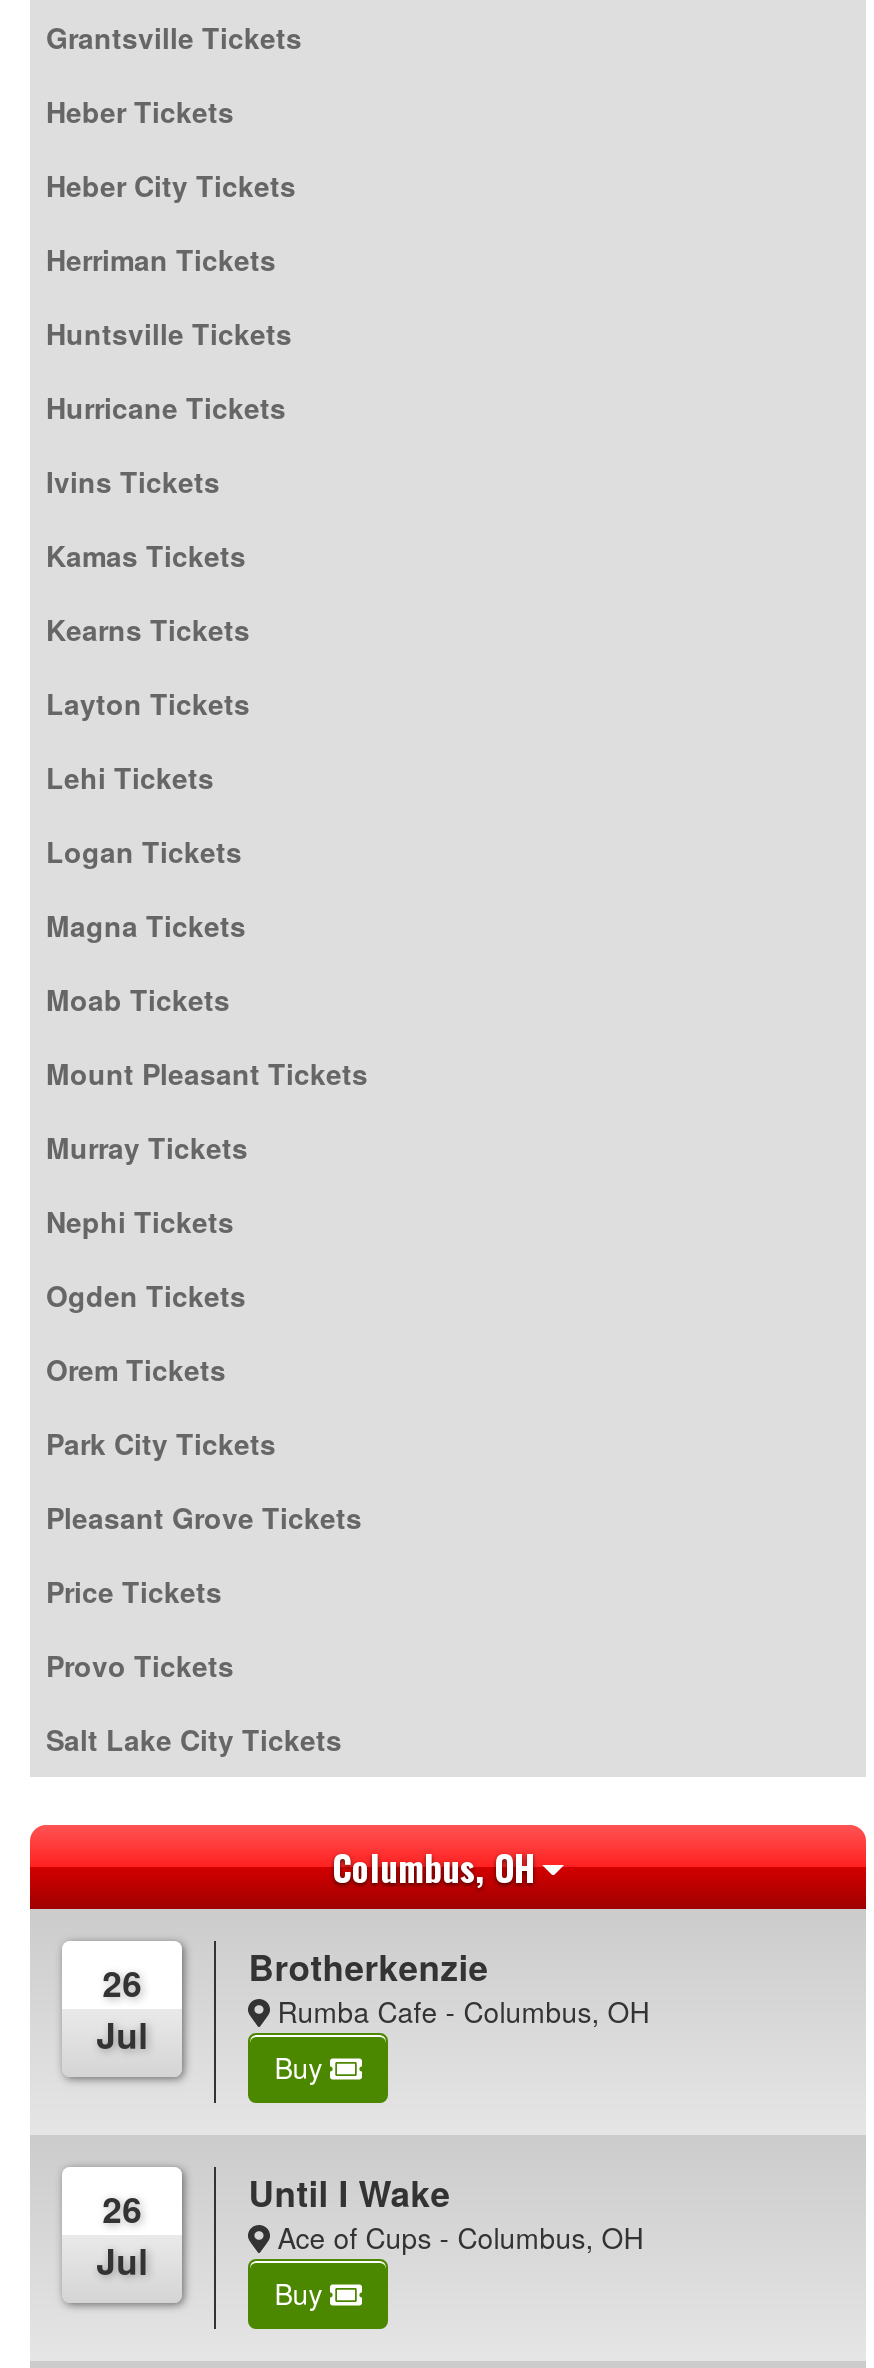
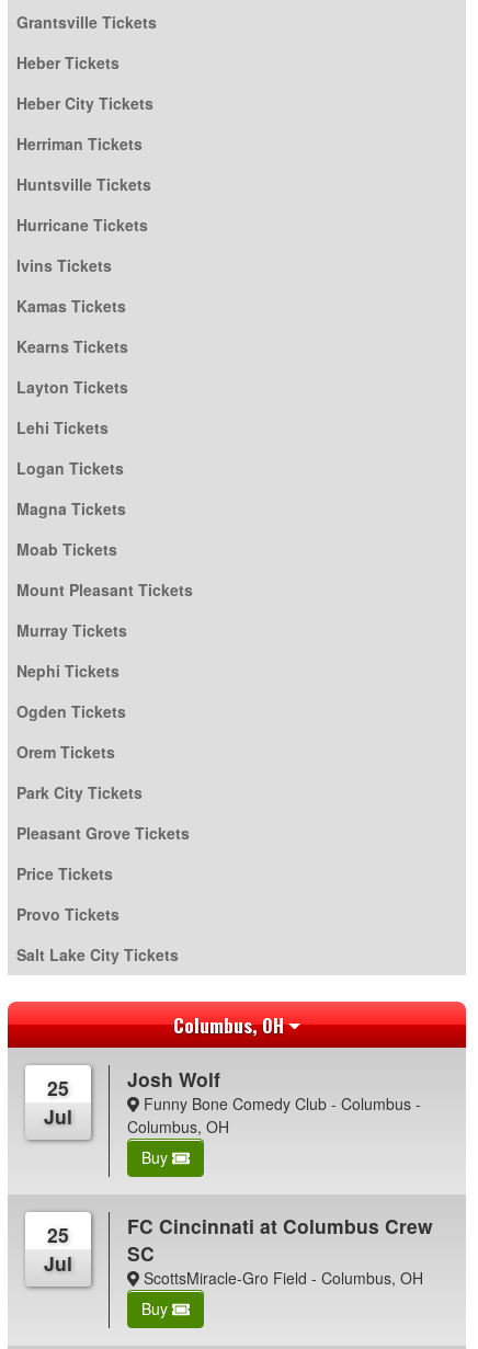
- Brotherkenzie
- Rumba Cafe - Columbus, OH
+ Josh Wolf
+ Funny Bone Comedy Club - Columbus -
+ Columbus, OH

- 26
+ 25

- Until I Wake
- Ace of Cups - Columbus, OH
+ FC Cincinnati at Columbus Crew
+ SC
+ ScottsMiracle-Gro Field - Columbus, OH

- 26
+ 25
